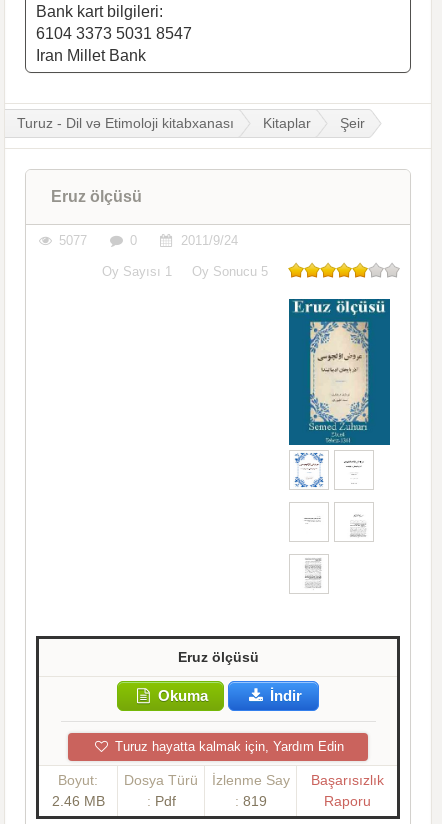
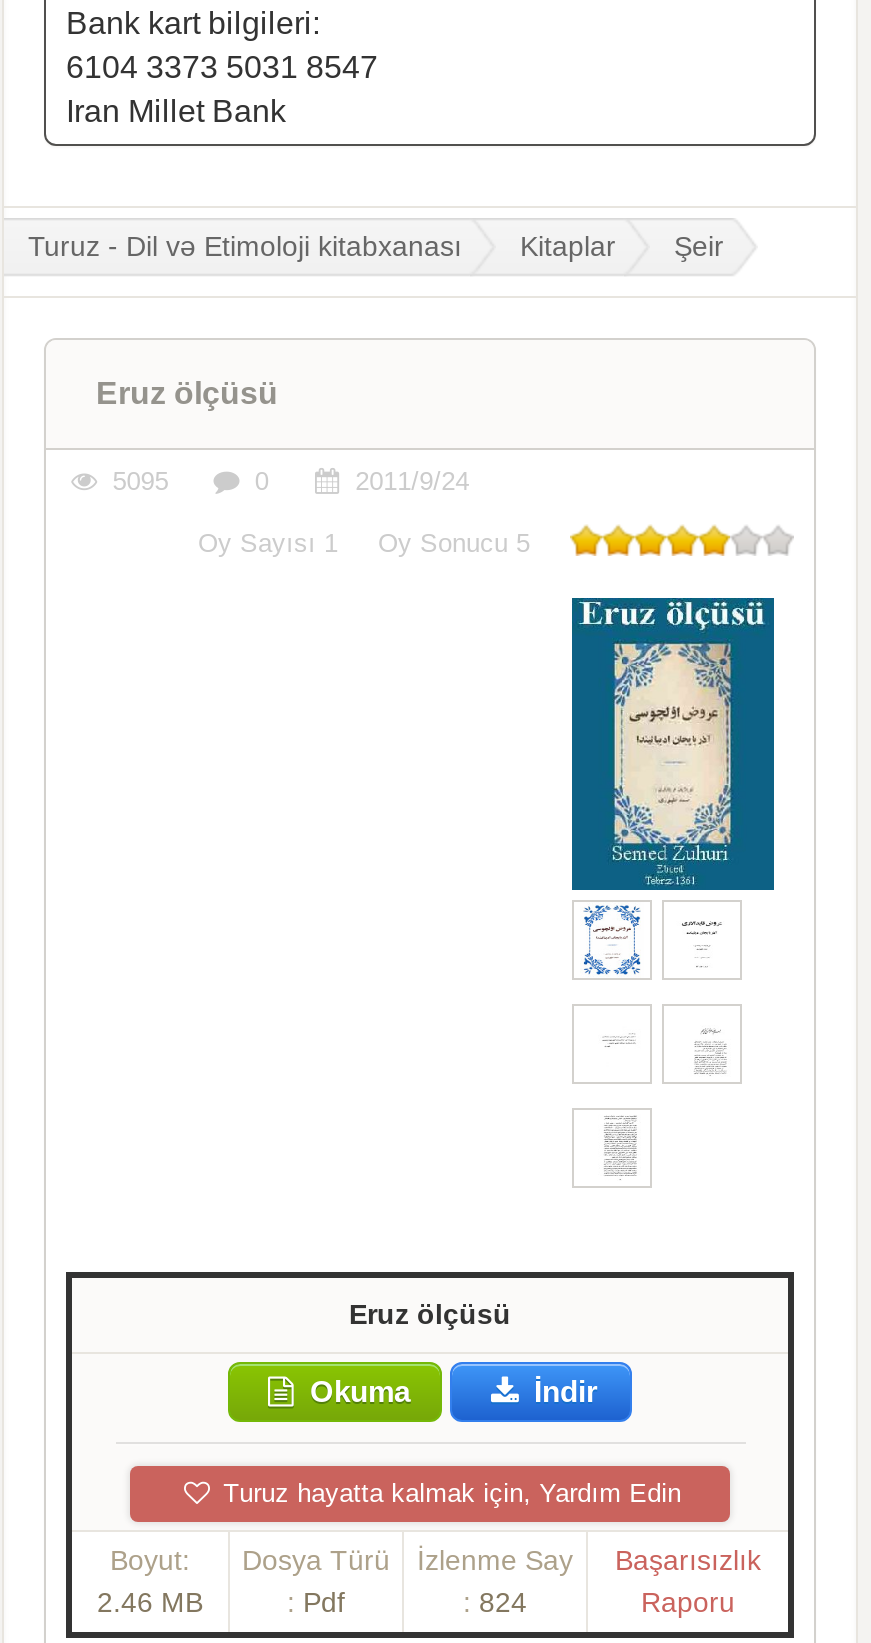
- 5077
+ 5095

- : 819
+ : 824
